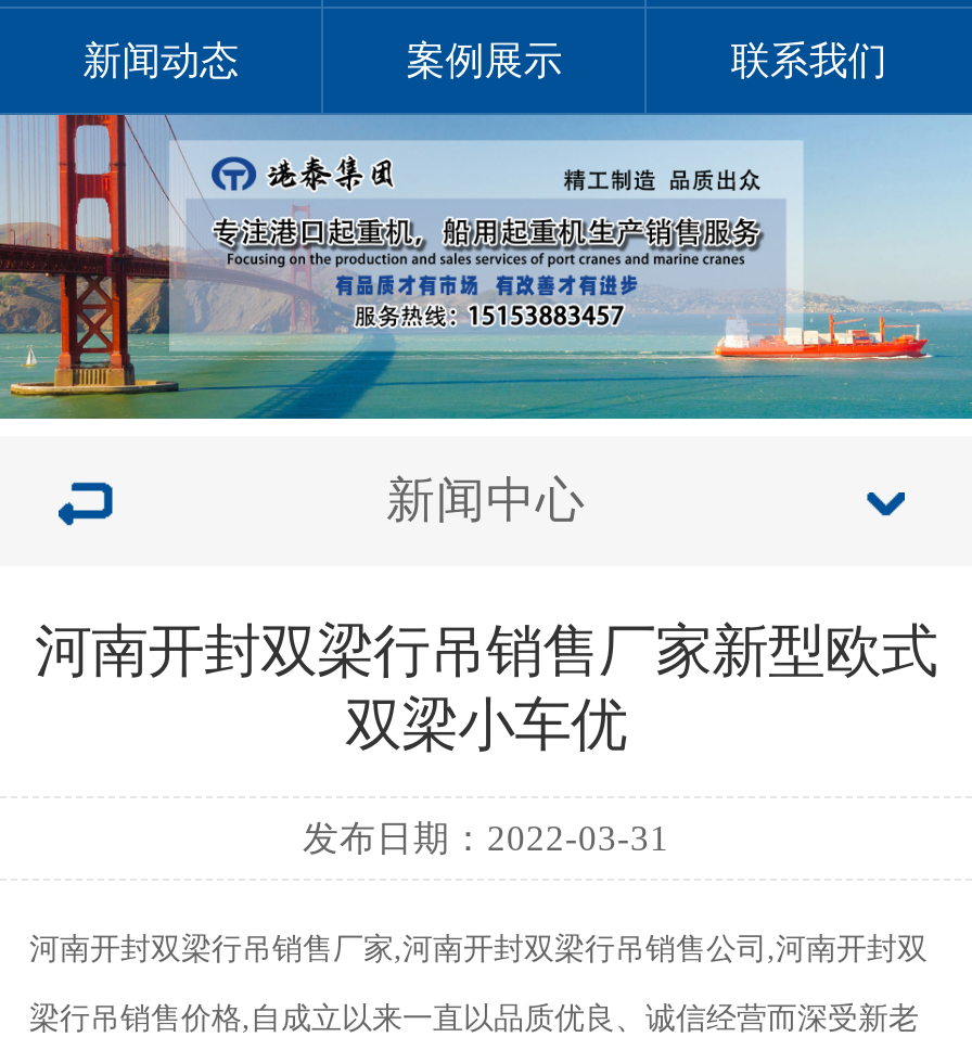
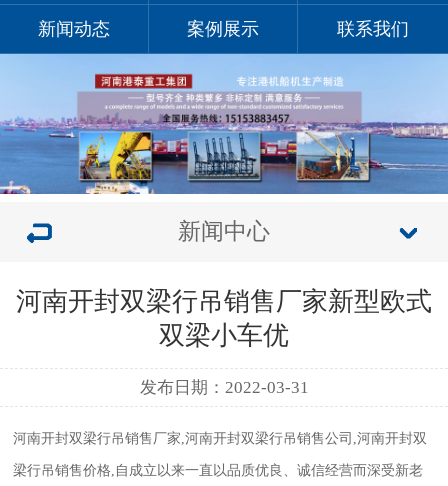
- [image]
+ [image]
